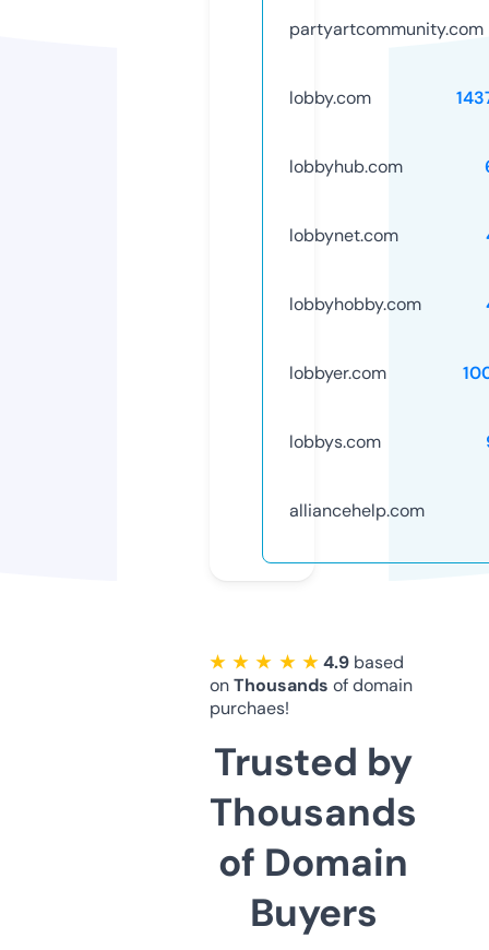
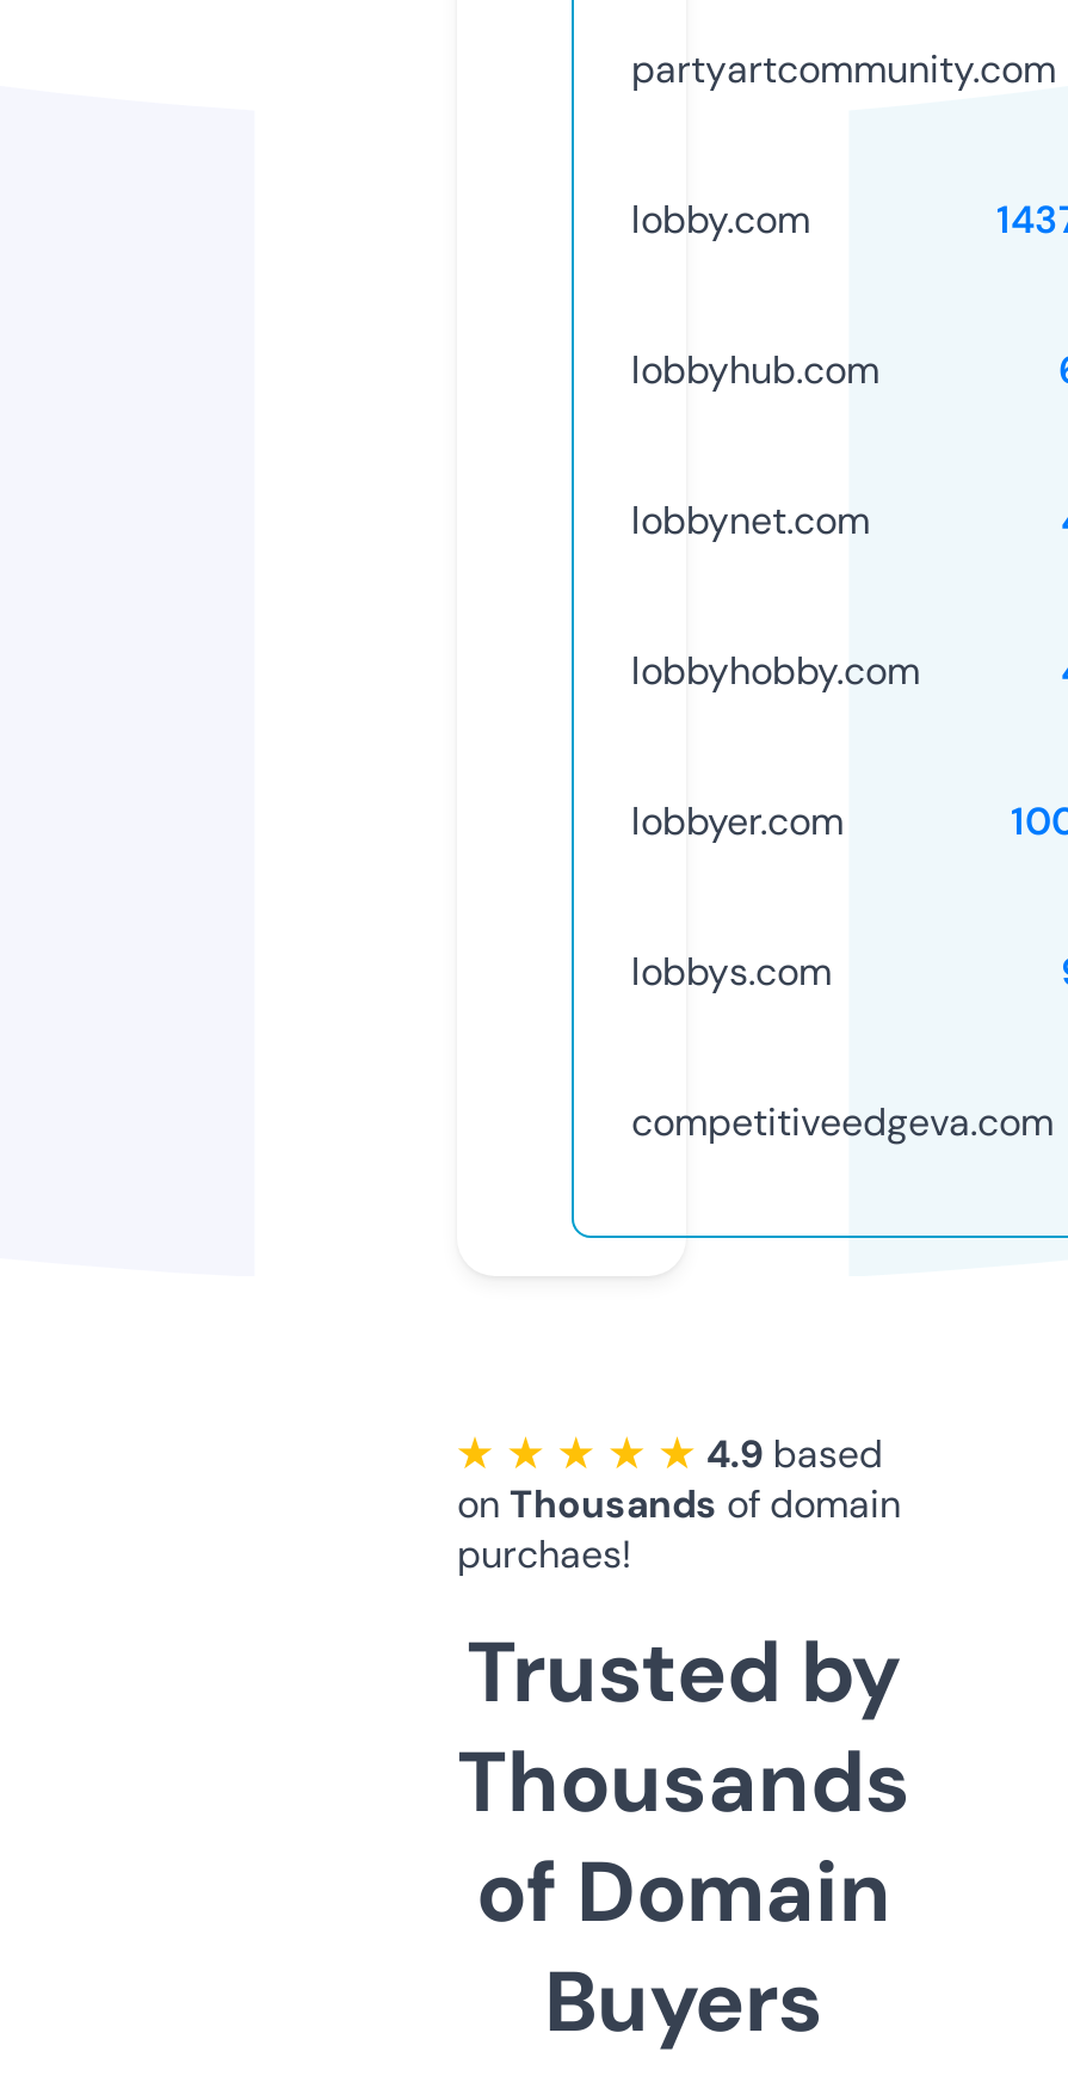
- alliancehelp.com
+ competitiveedgeva.com
